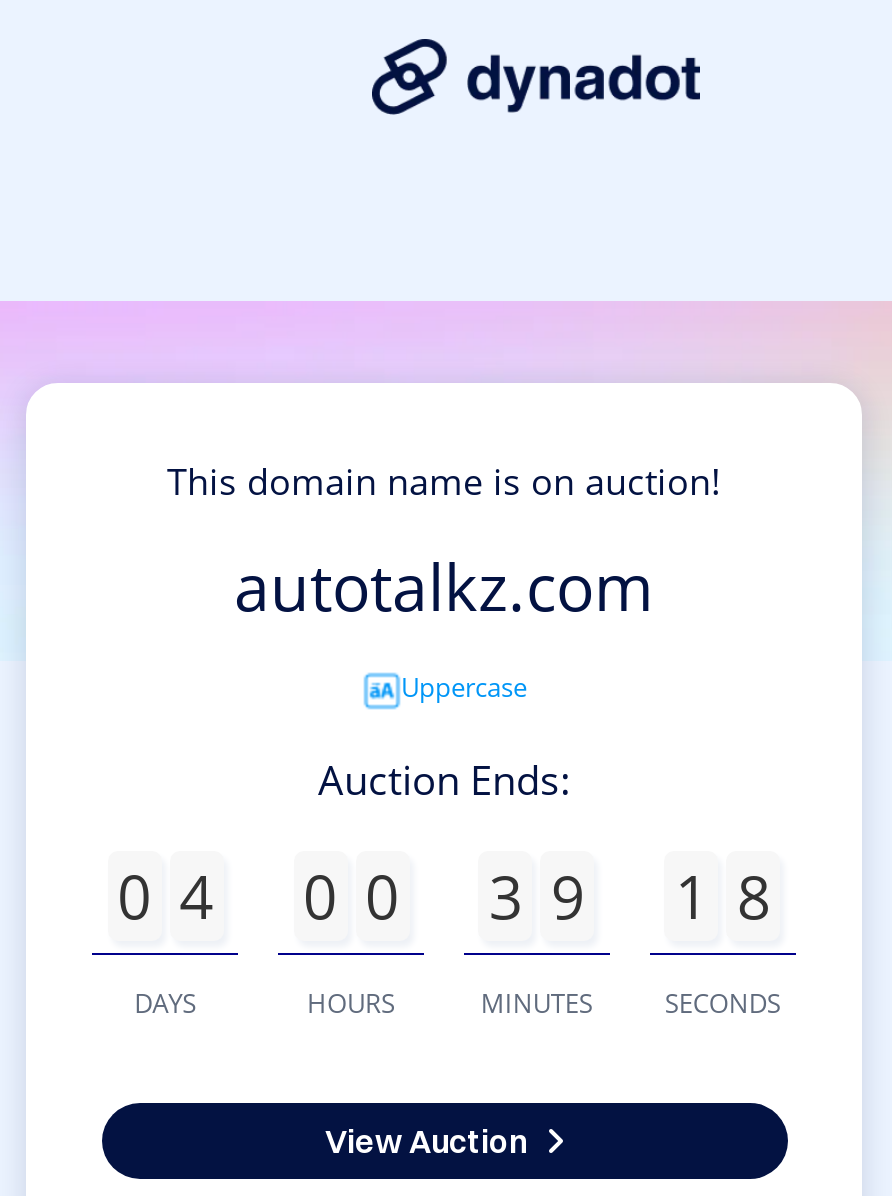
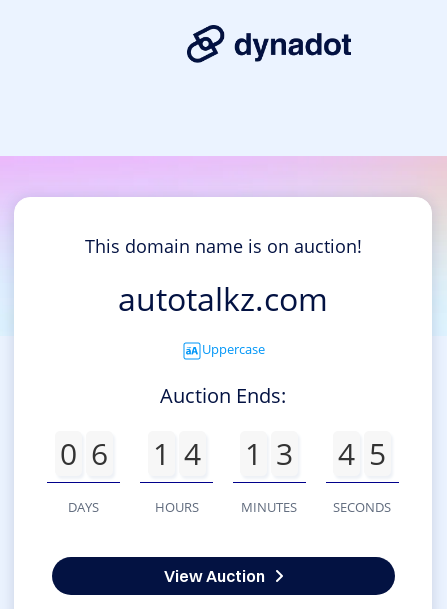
- 0 4
+ 0 6

- 0 0
+ 1 4

- 3 9
+ 1 3

- 1 8
+ 4 5
